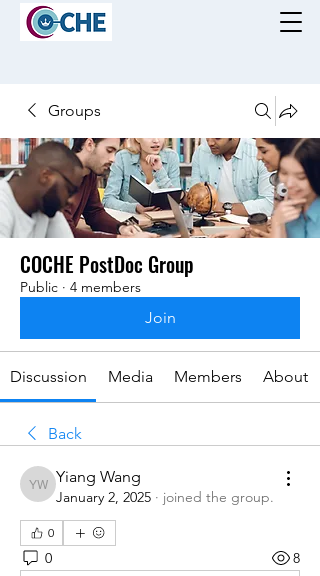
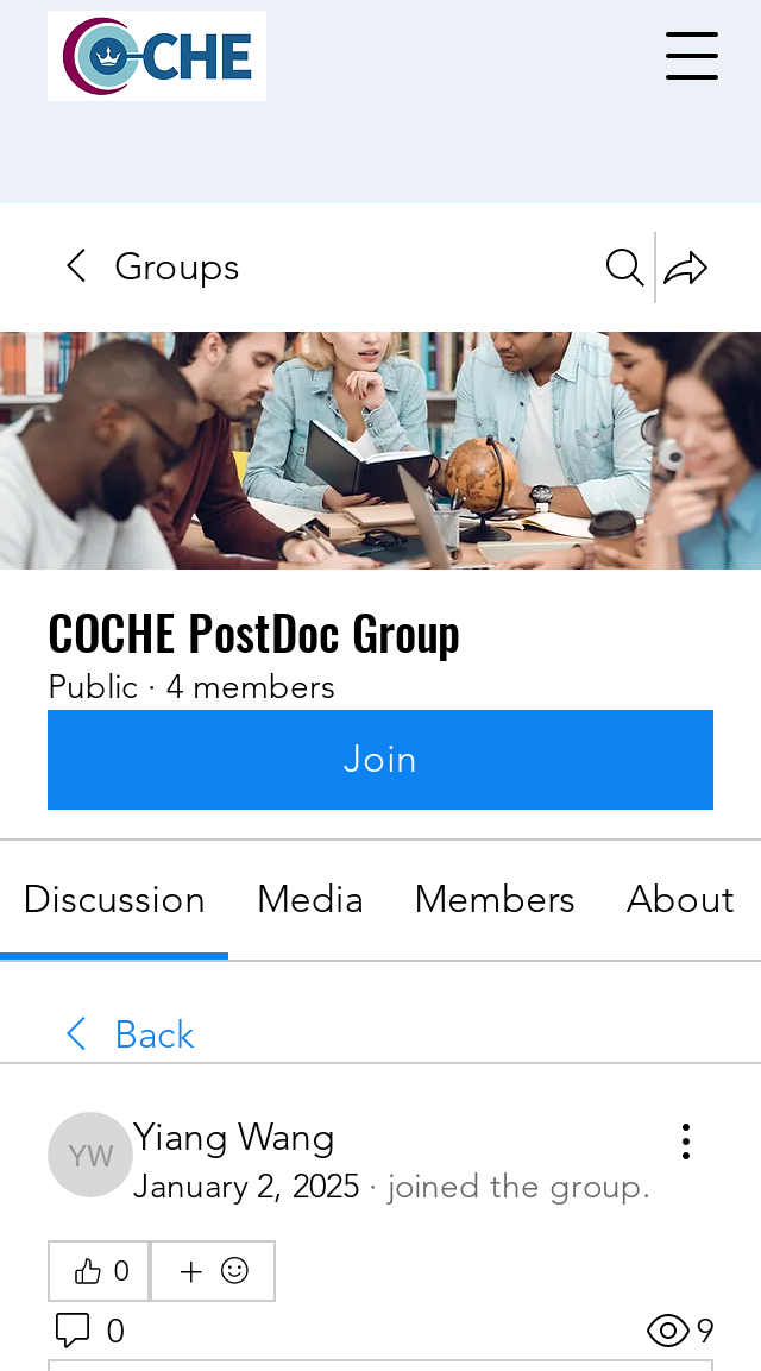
- 8
+ 9
